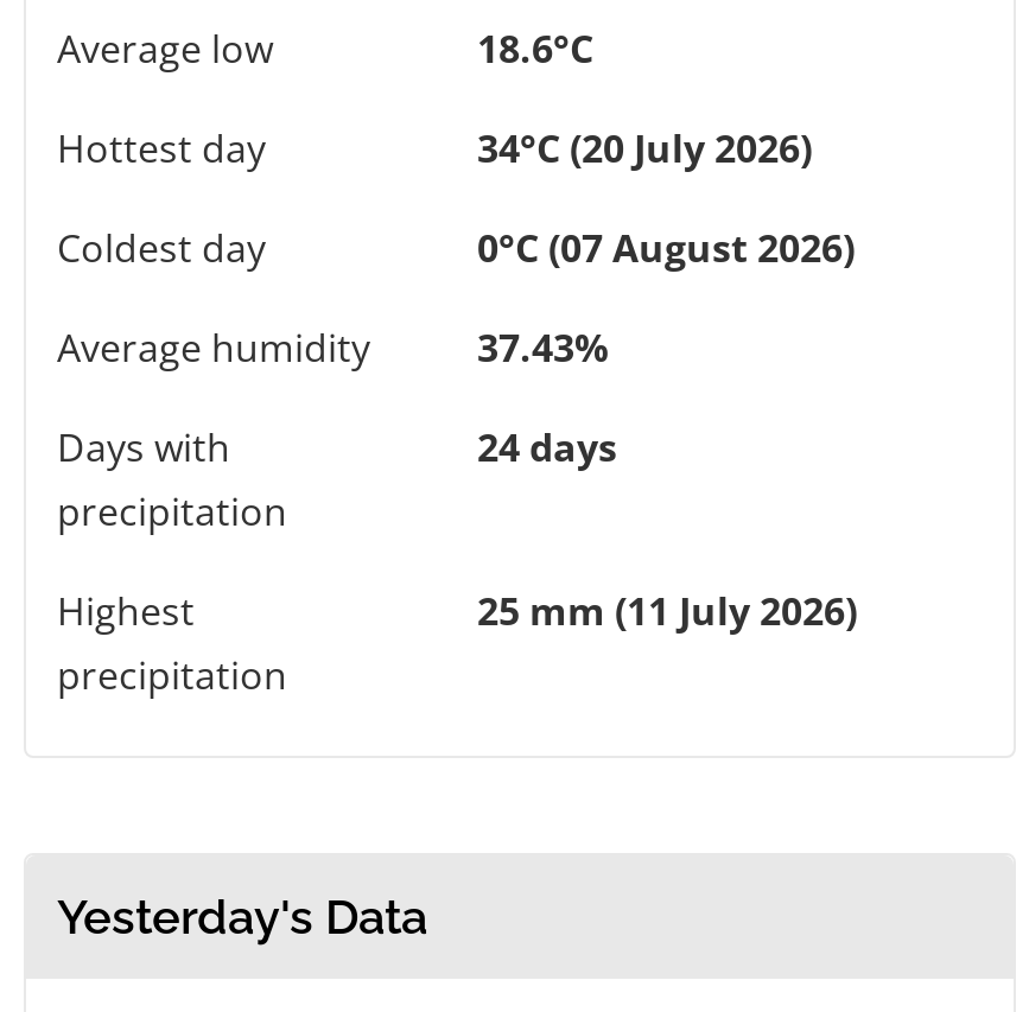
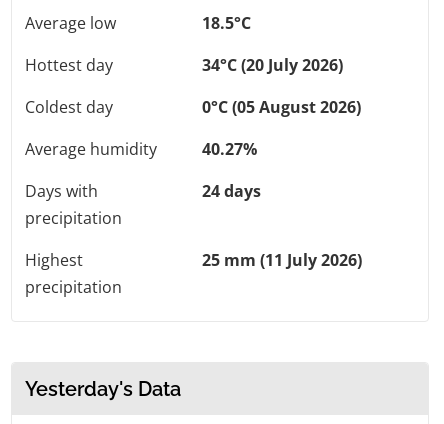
- 18.6°C
+ 18.5°C

- 0°C (07 August 2026)
+ 0°C (05 August 2026)

- 37.43%
+ 40.27%
